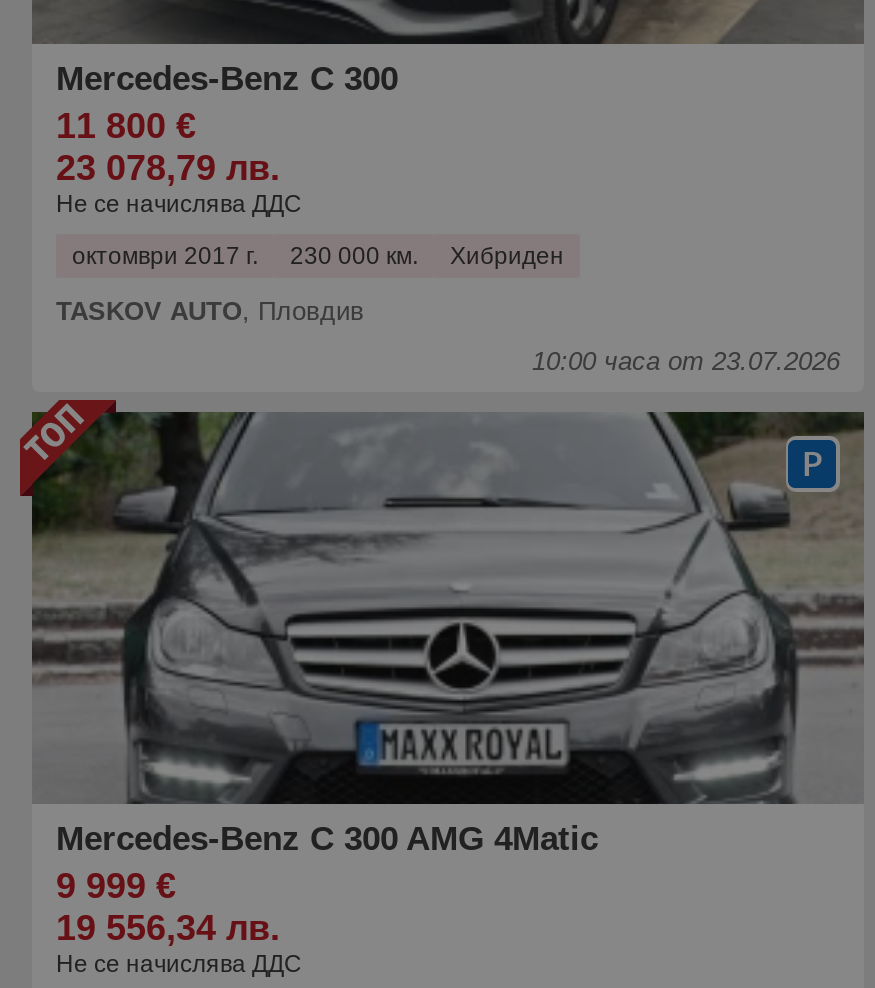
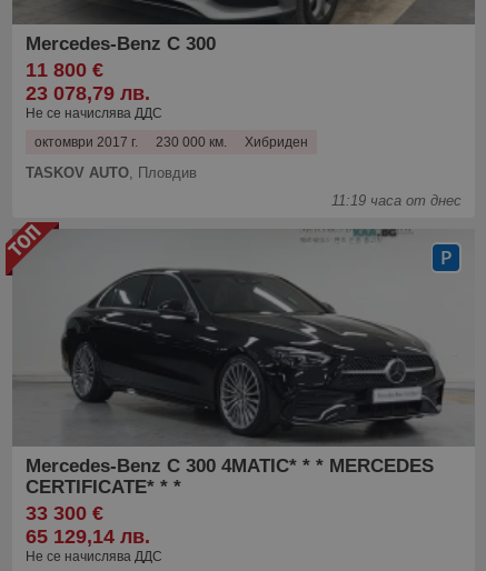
- 10:00 часа от 23.07.2026
+ 11:19 часа от днес

- [image]
- Mercedes-Benz C 300 AMG 4Matic
- 9 999 €
- 19 556,34 лв.
+ [image]
+ Mercedes-Benz C 300 4MATIC* * * MERCEDES
+ CERTIFICATE* * *
+ 33 300 €
+ 65 129,14 лв.
